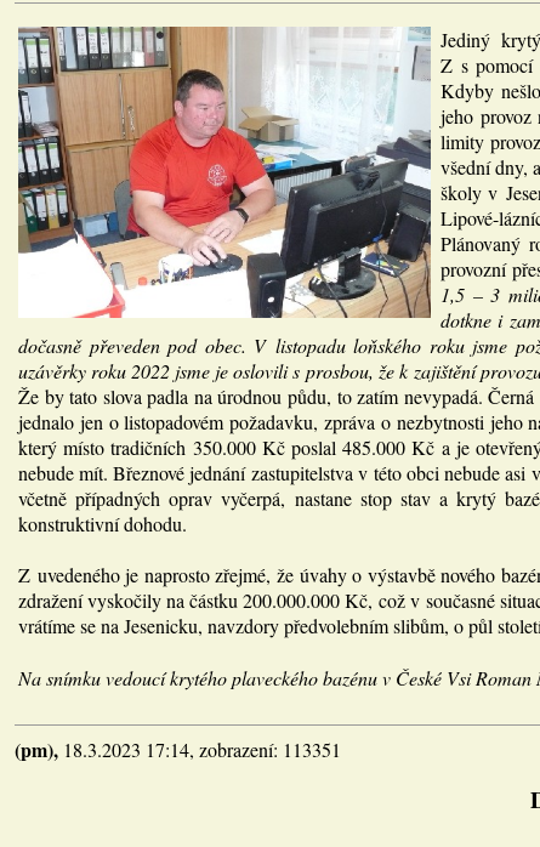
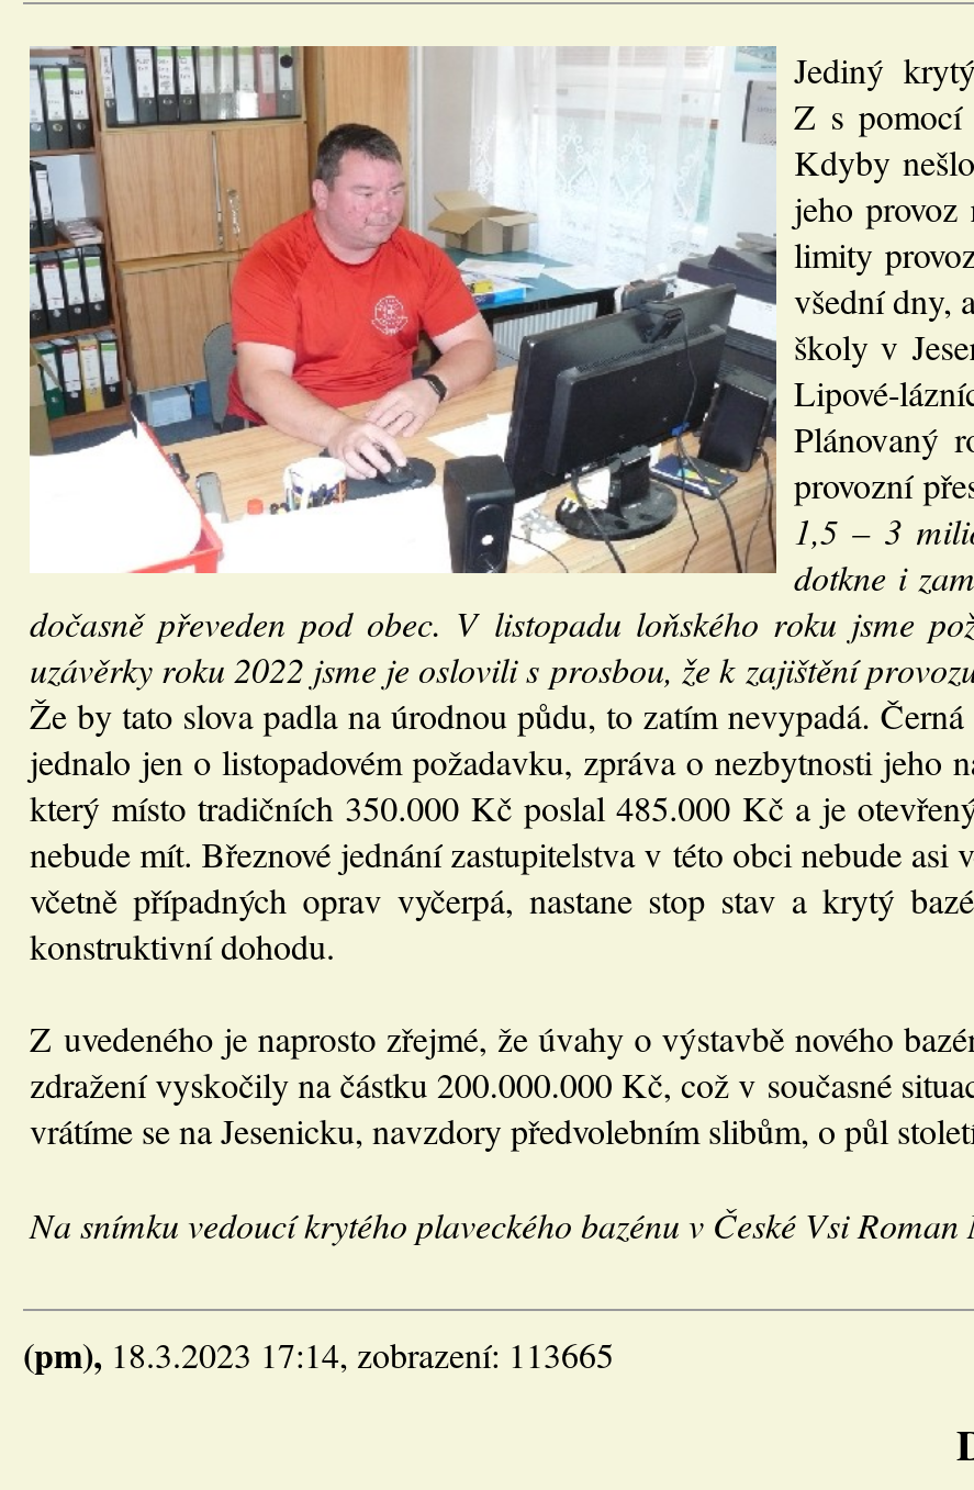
- (pm), 18.3.2023 17:14, zobrazení: 113351
+ (pm), 18.3.2023 17:14, zobrazení: 113665
